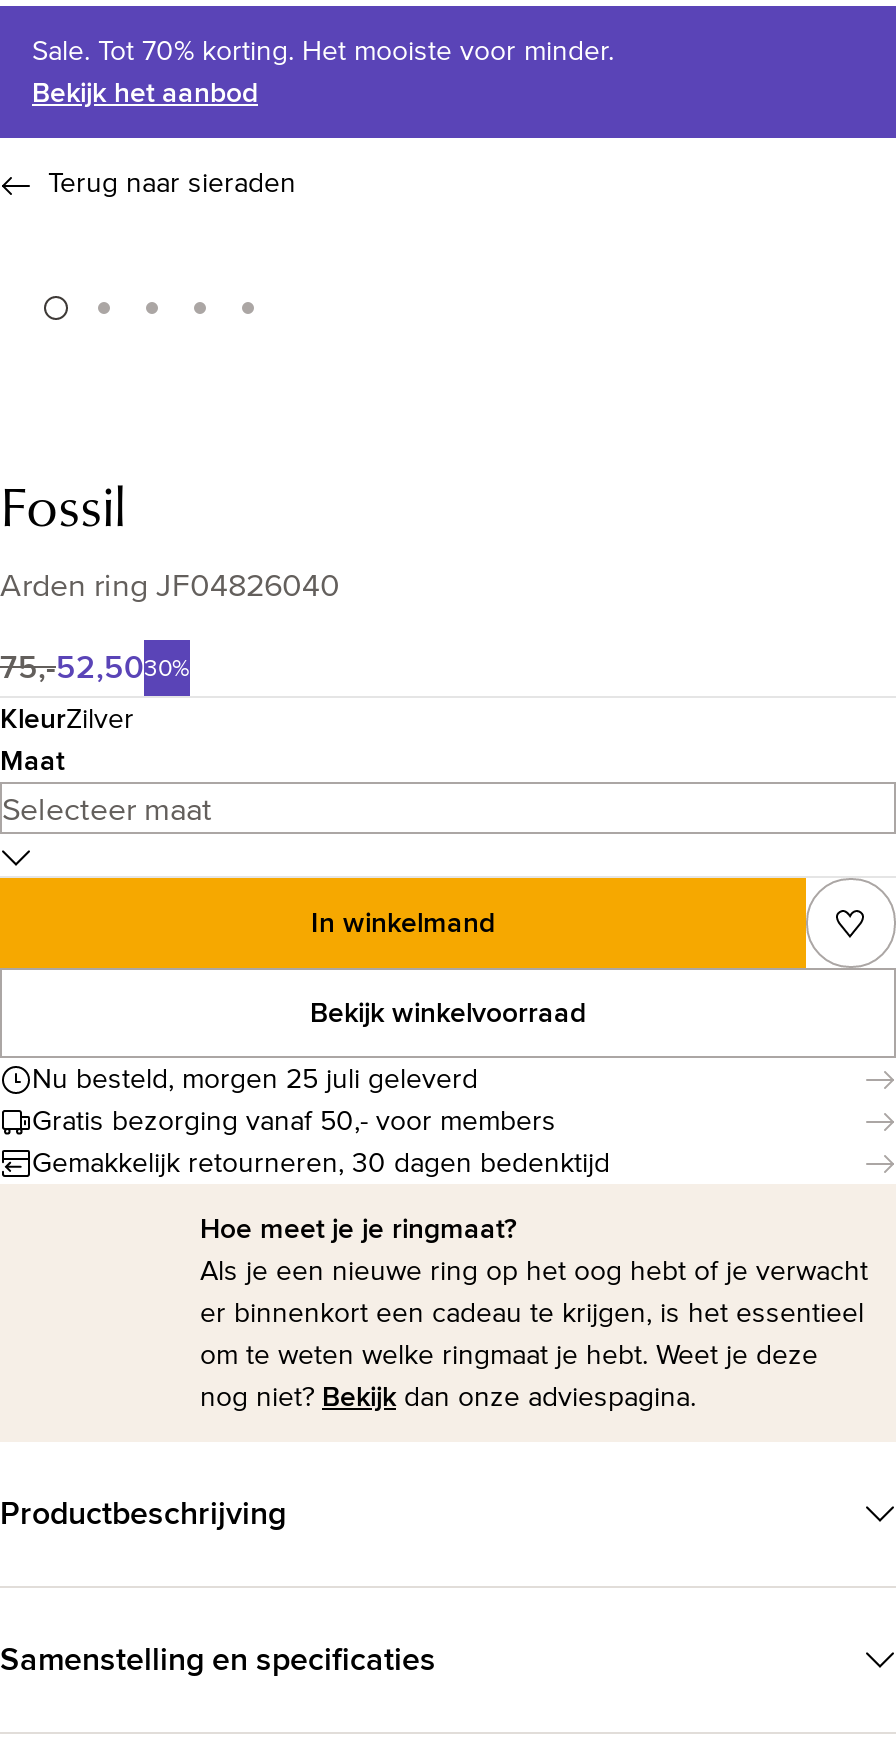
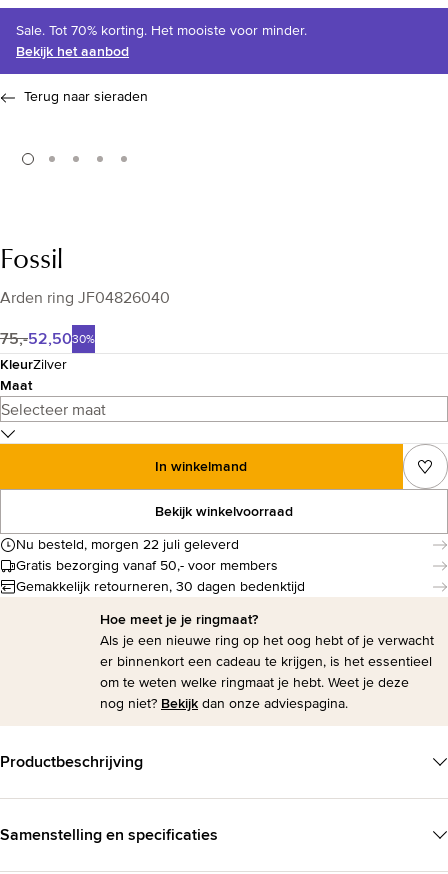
- Nu besteld, morgen 25 juli geleverd
+ Nu besteld, morgen 22 juli geleverd
